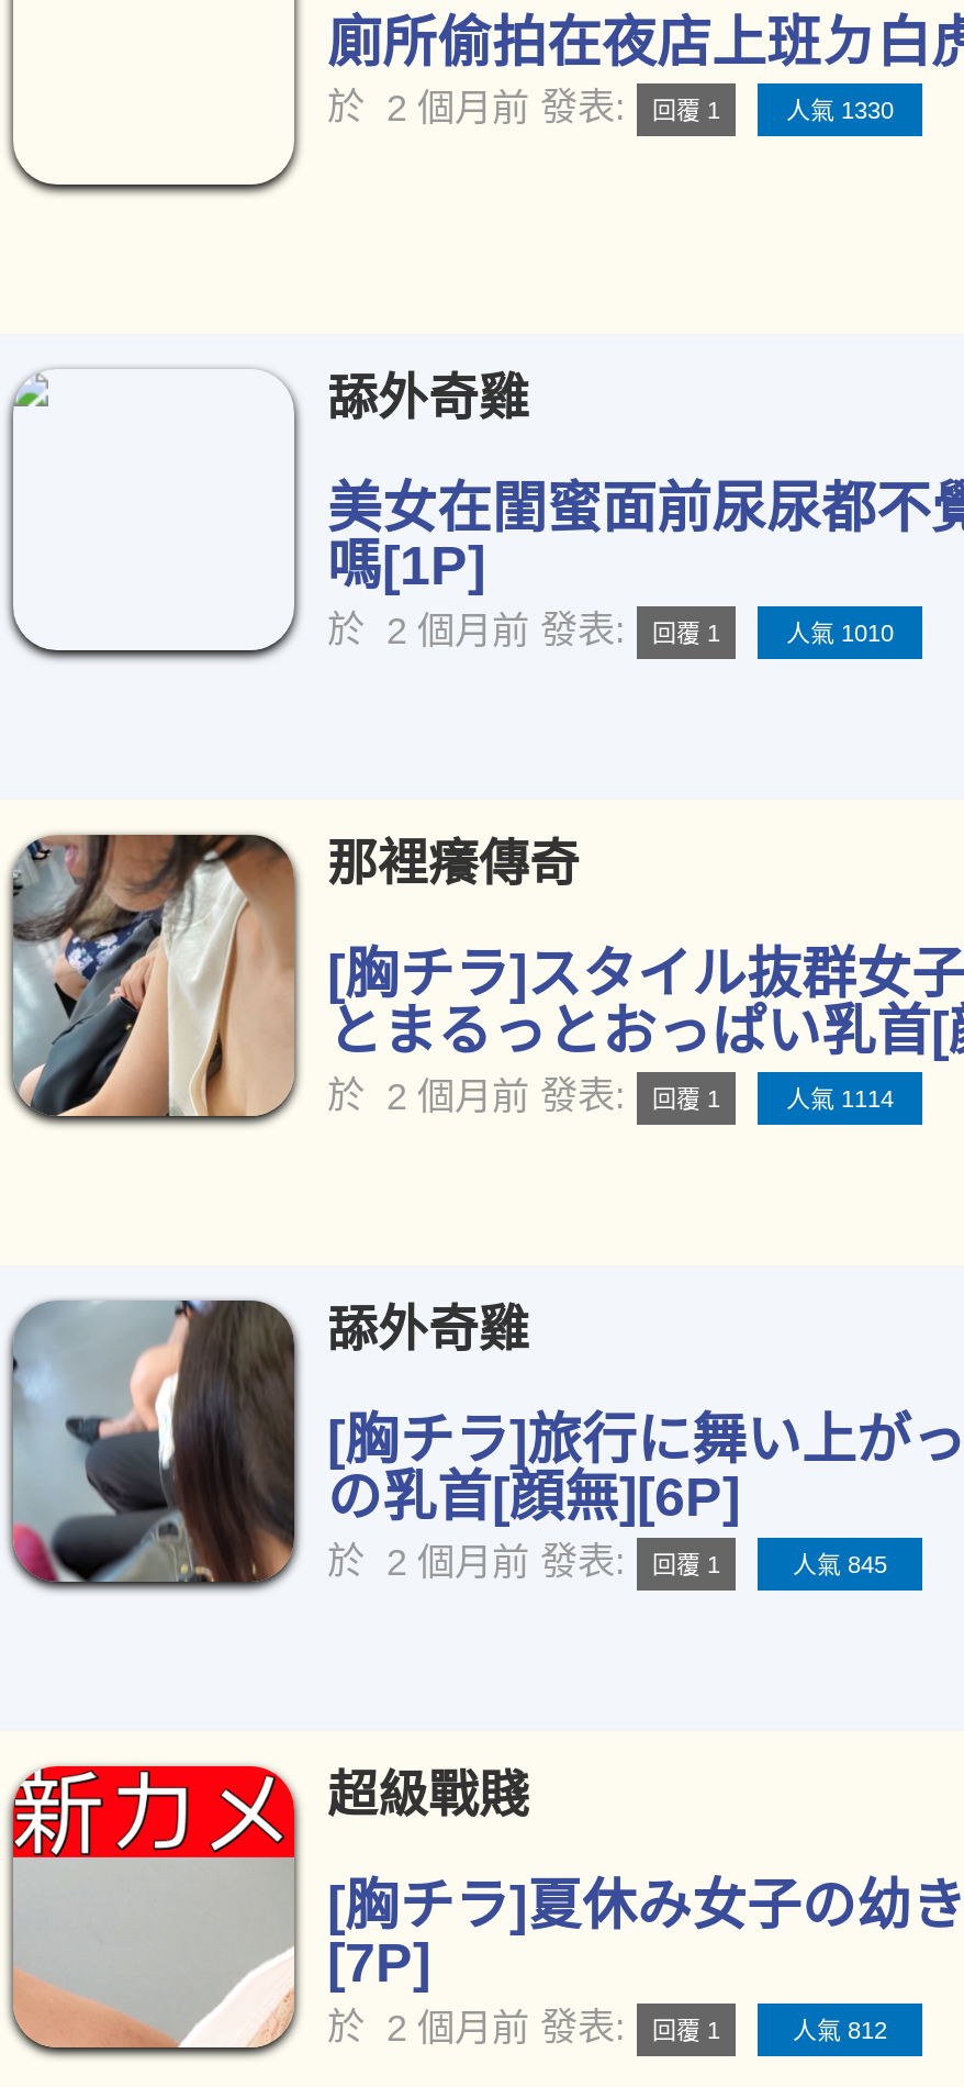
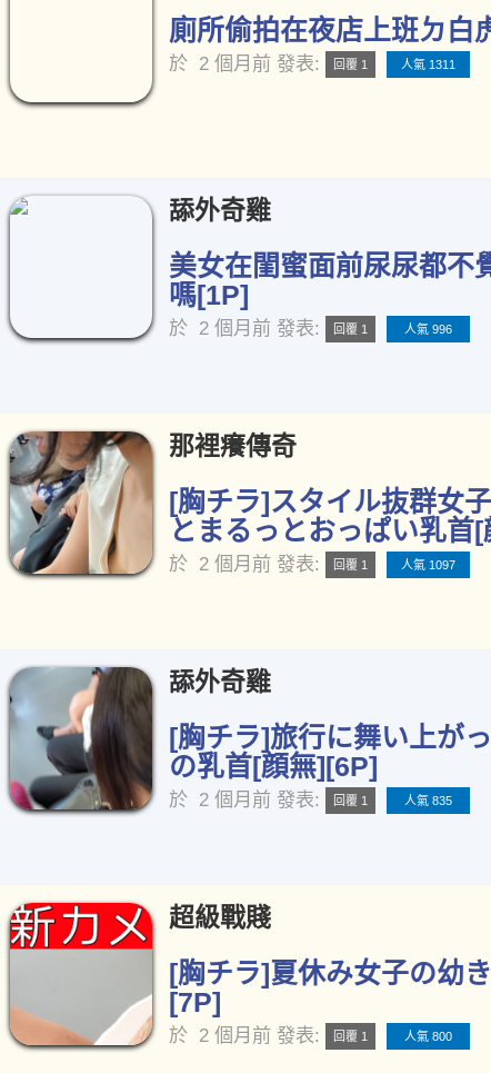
- 人氣 1330
+ 人氣 1311

- 人氣 1010
+ 人氣 996

- 人氣 1114
+ 人氣 1097

- 人氣 845
+ 人氣 835

- 人氣 812
+ 人氣 800
